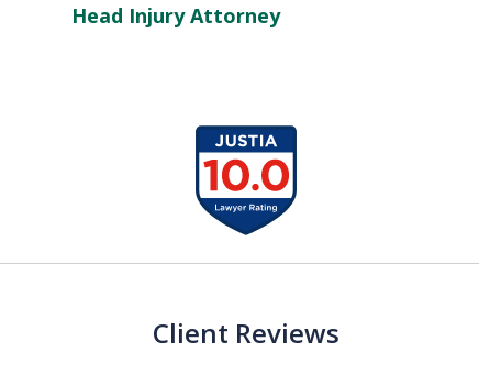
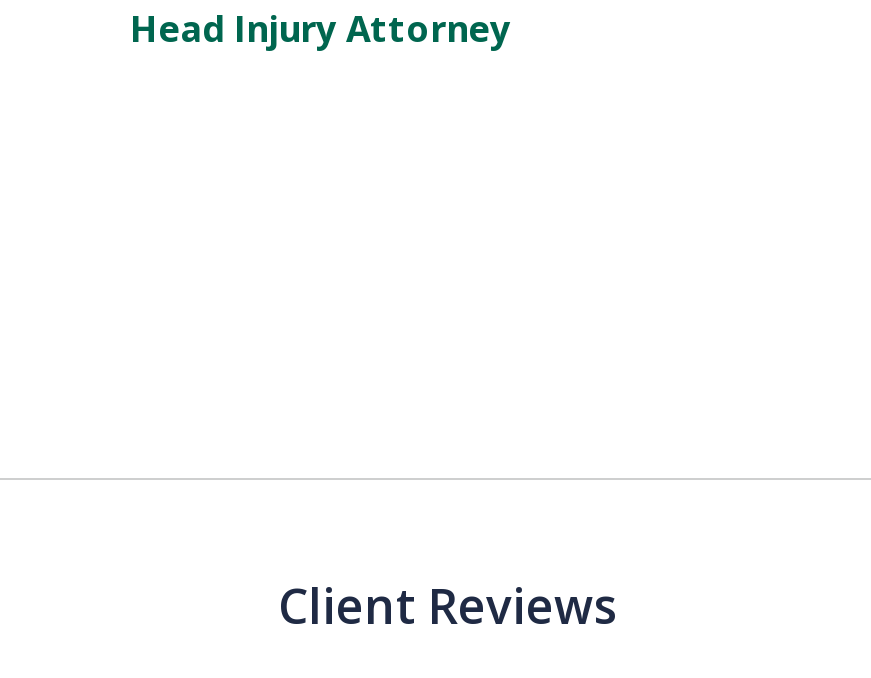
- [image]
